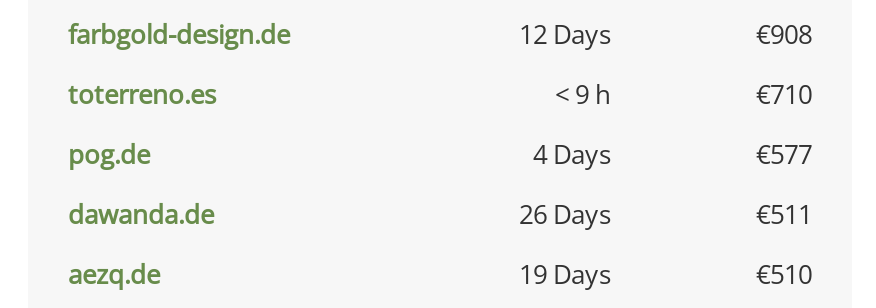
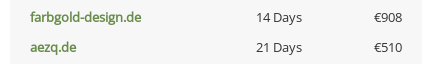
- 12 Days
+ 14 Days

- toterreno.es
- < 9 h
- €710
- pog.de
- 4 Days
- €577
- dawanda.de
- 26 Days
- €511

- 19 Days
+ 21 Days
